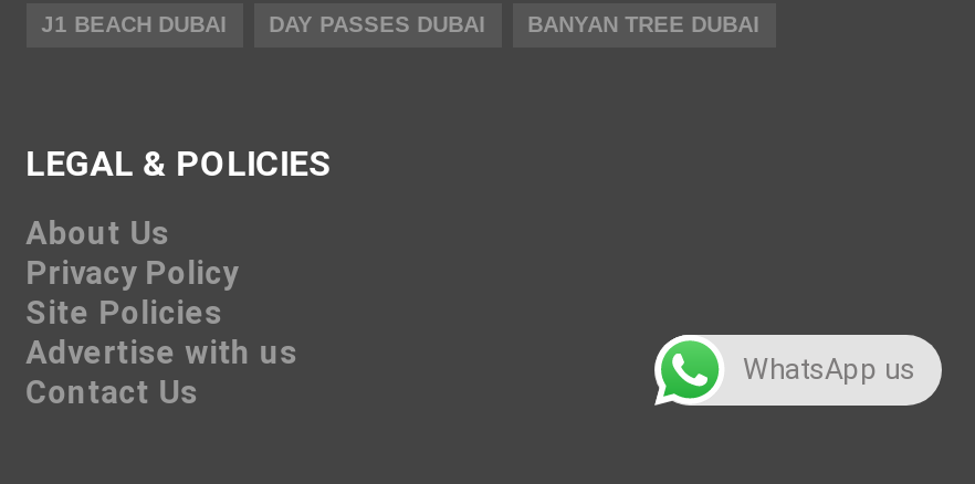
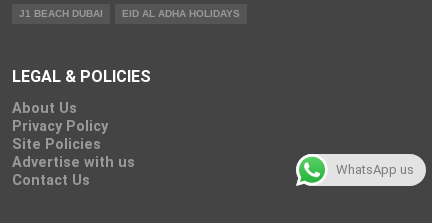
- DAY PASSES DUBAI
- BANYAN TREE DUBAI
+ EID AL ADHA HOLIDAYS
